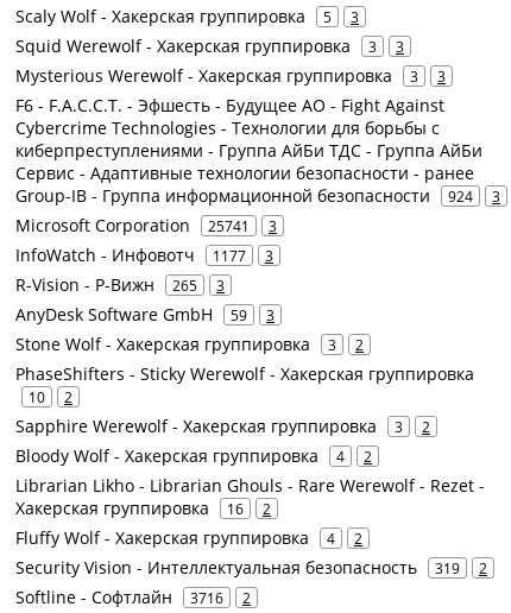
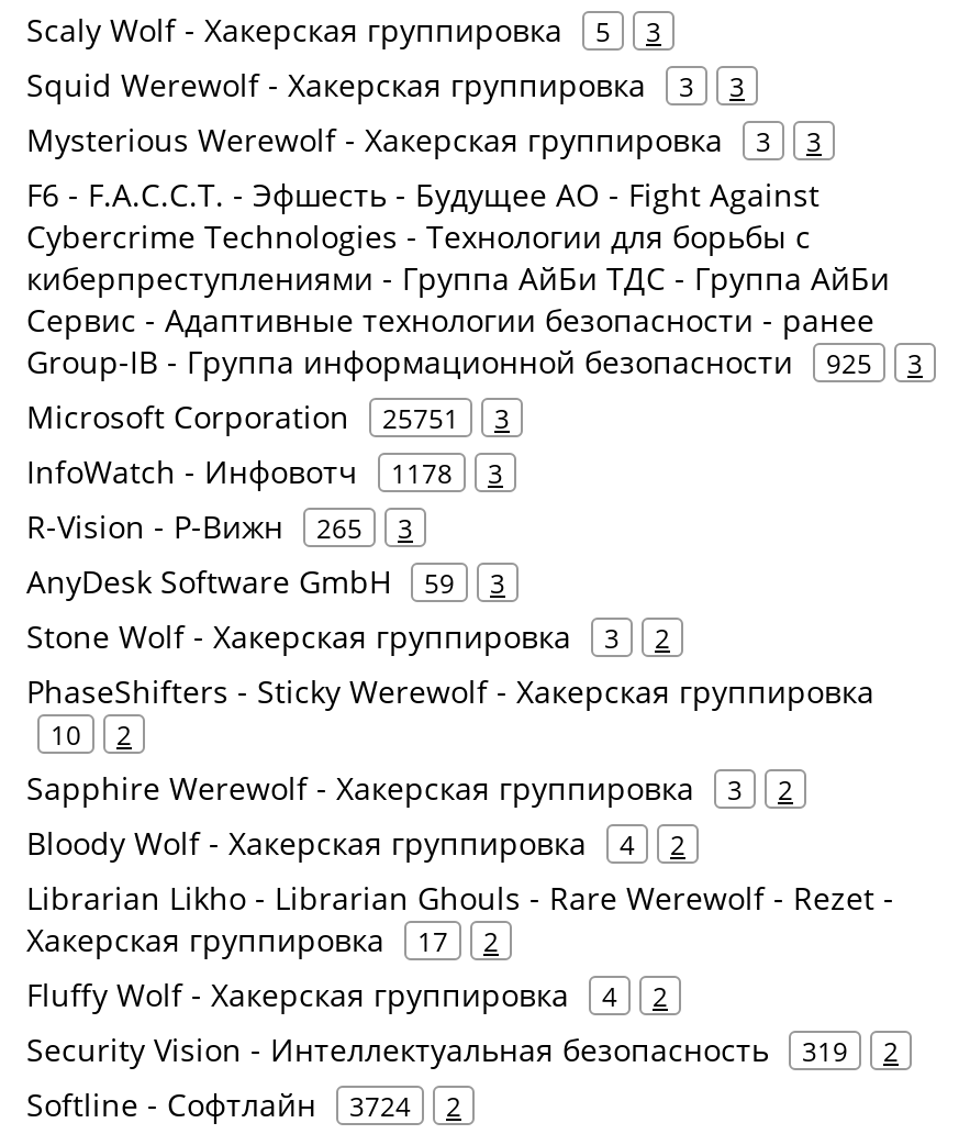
- 924
+ 925

- Microsoft Corporation 25741 3
+ Microsoft Corporation 25751 3

- InfoWatch - Инфовотч 1177 3
+ InfoWatch - Инфовотч 1178 3

- Хакерская группировка 16 2
+ Хакерская группировка 17 2

- Softline - Софтлайн 3716 2
+ Softline - Софтлайн 3724 2
